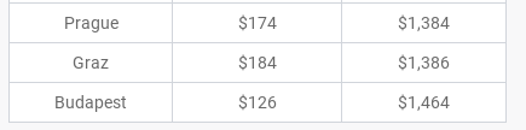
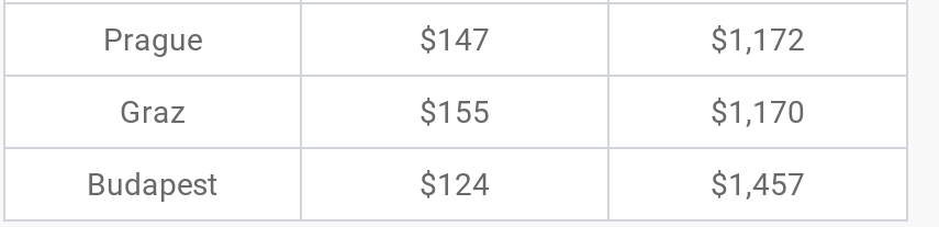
- $174
+ $147

- $1,384
+ $1,172

- $184
+ $155

- $1,386
+ $1,170

- $126
+ $124

- $1,464
+ $1,457
